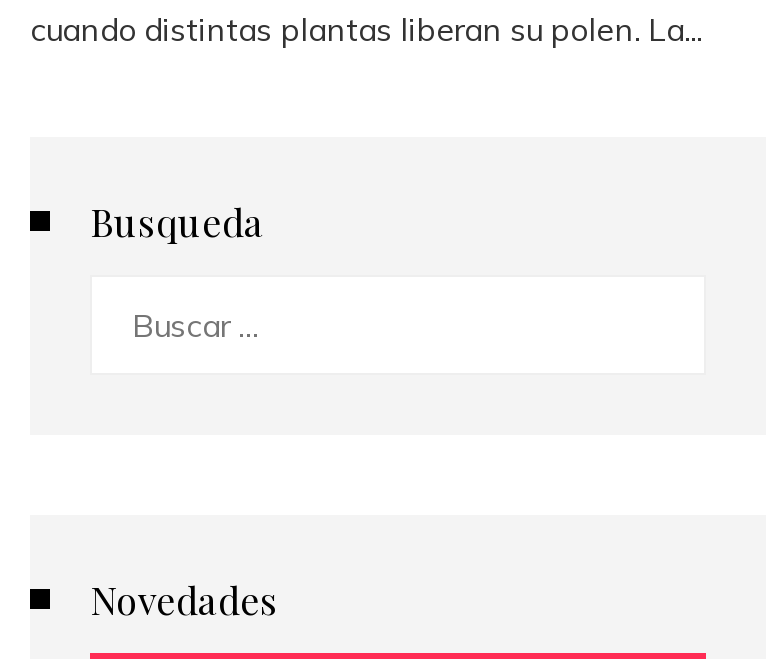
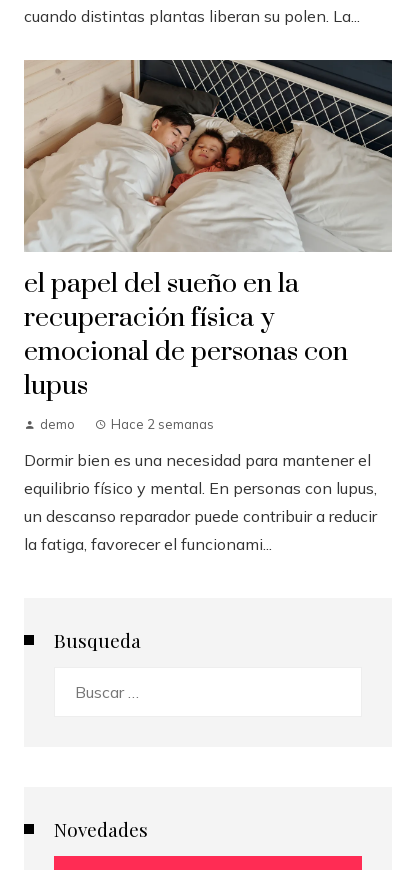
+ [image]
+ el papel del sueño en la
+ recuperación física y
+ emocional de personas con
+ lupus
+ demo
+ Hace 2 semanas
+ Dormir bien es una necesidad para mantener el
+ equilibrio físico y mental. En personas con lupus,
+ un descanso reparador puede contribuir a reducir
+ la fatiga, favorecer el funcionami...
